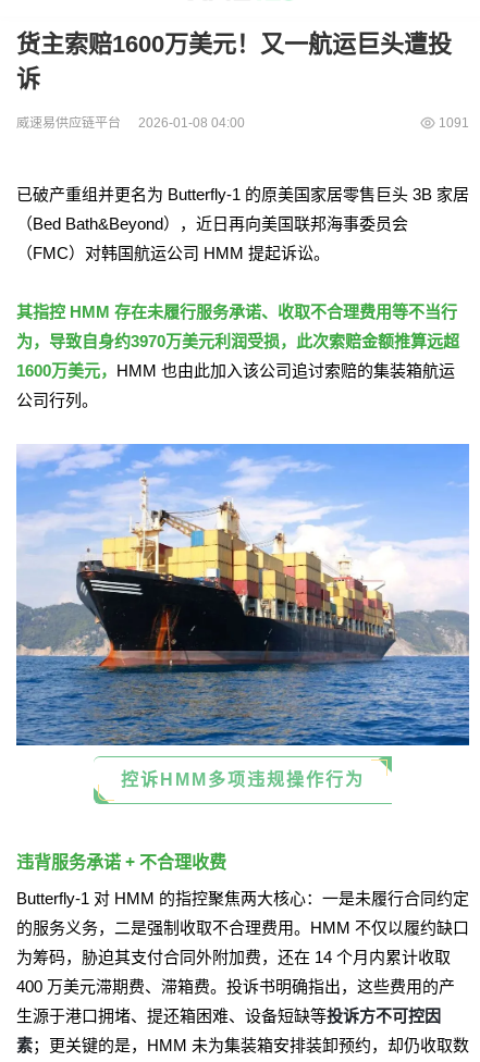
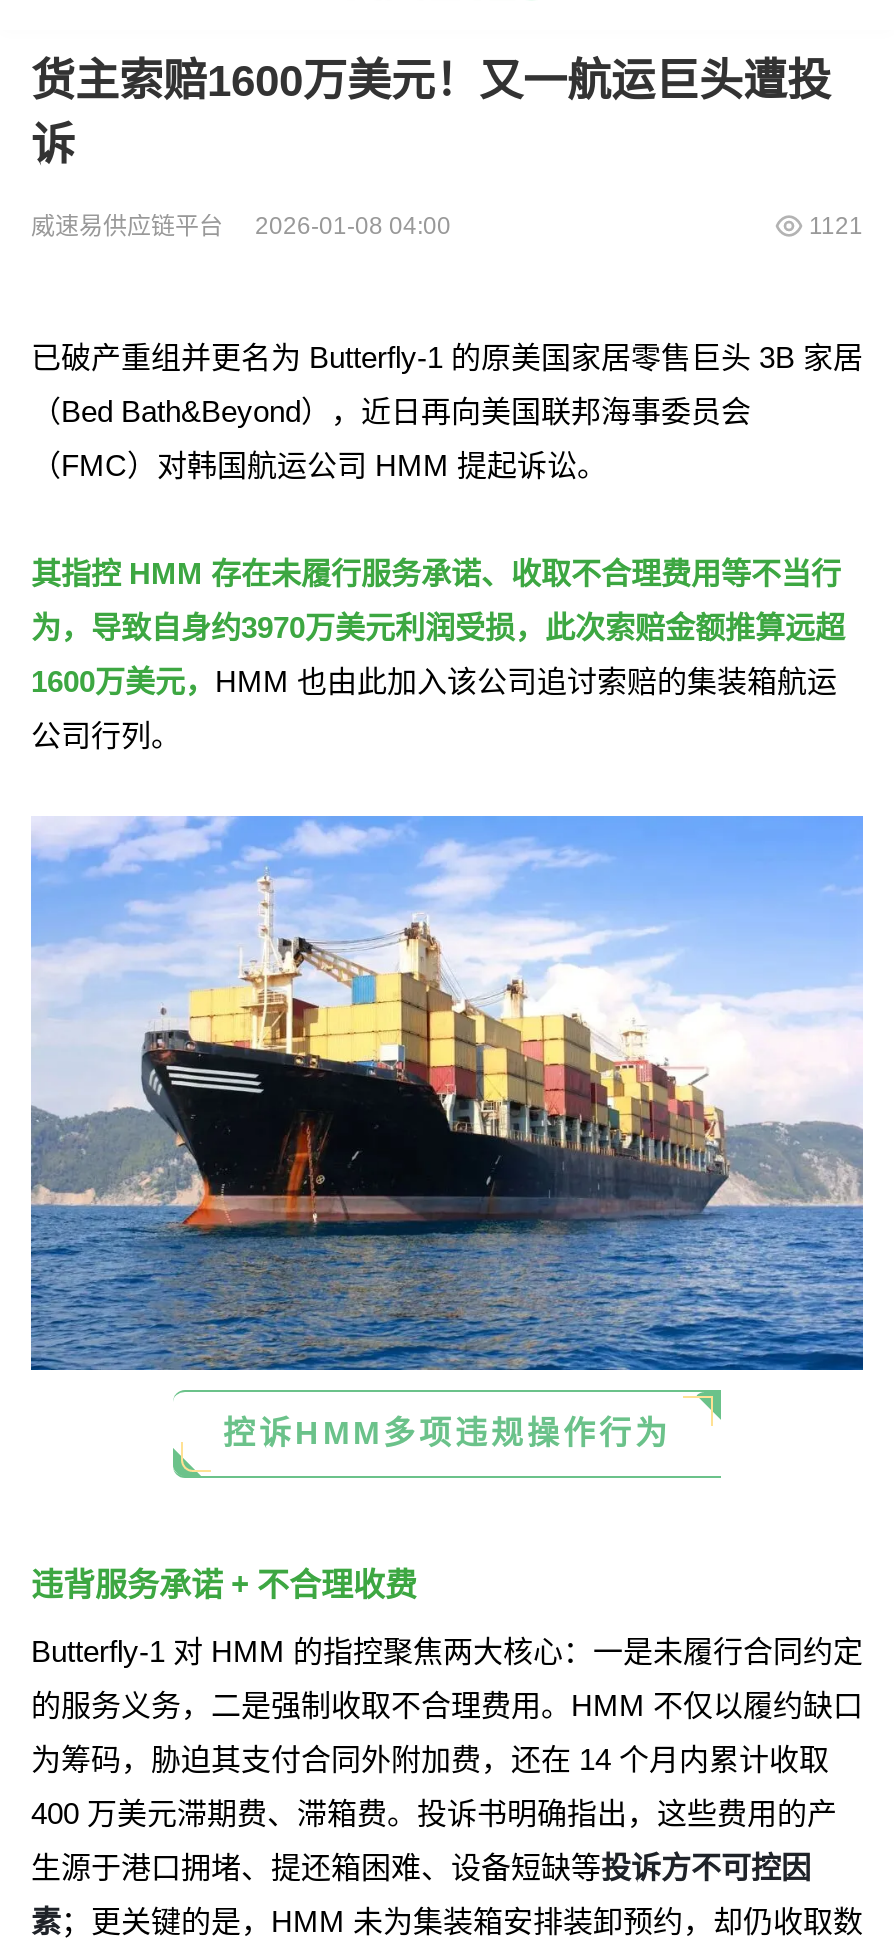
- 1091
+ 1121
